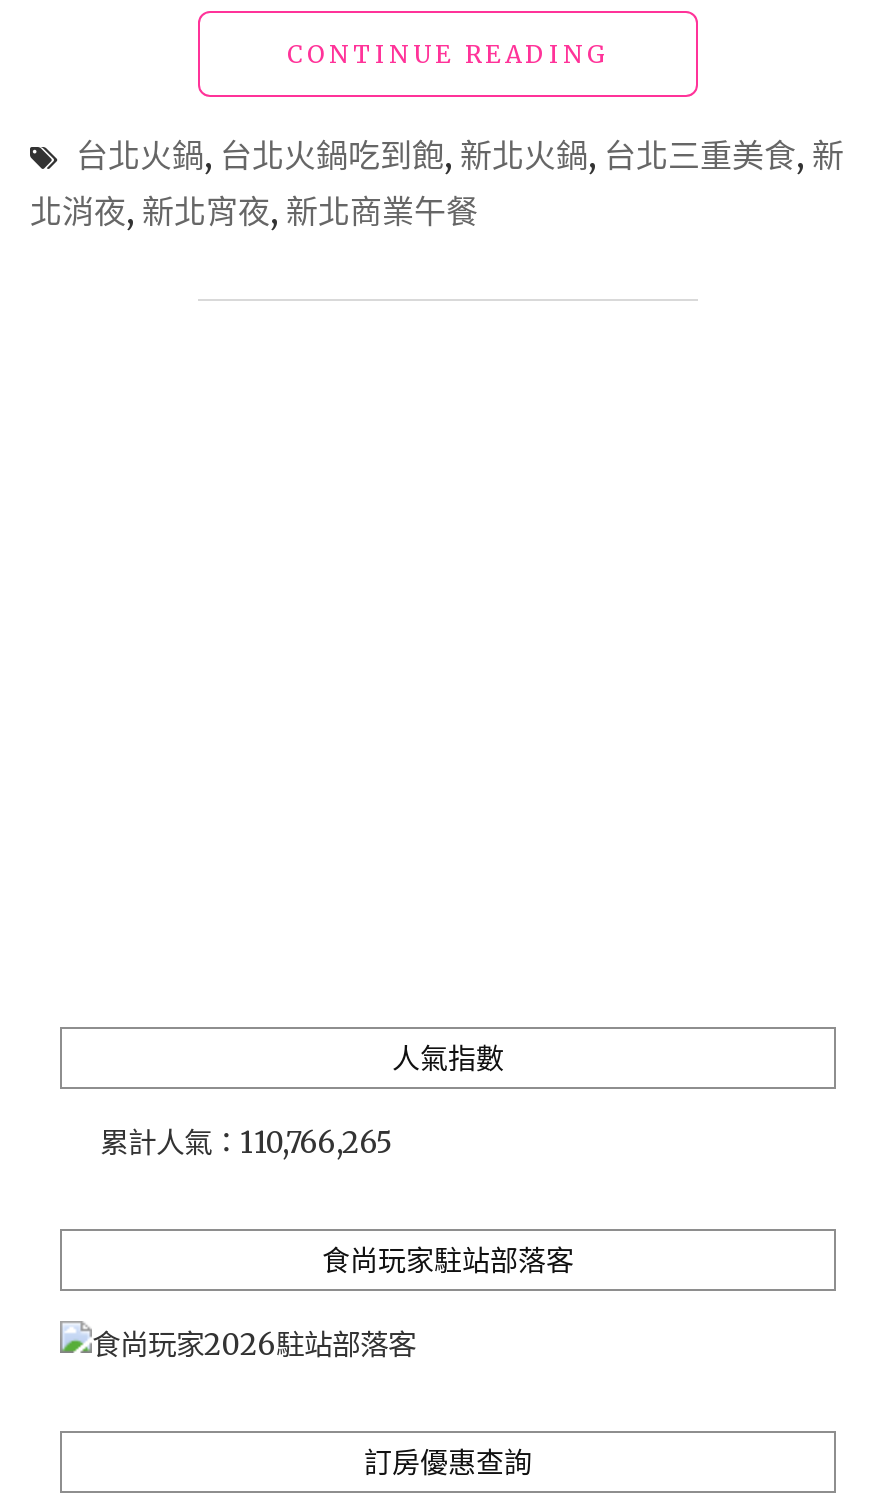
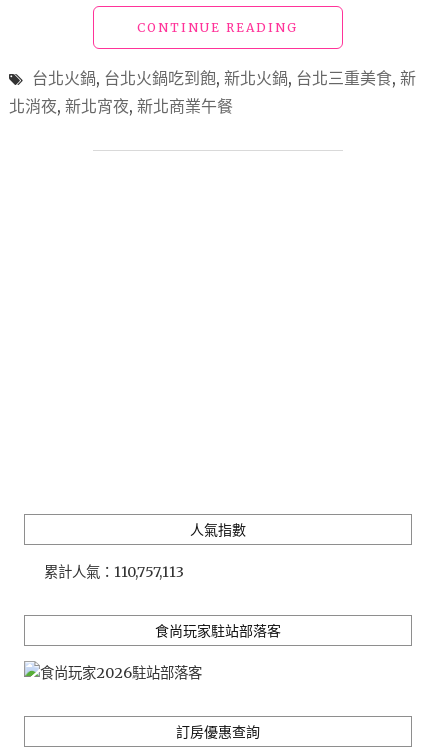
- 累計人氣：110,766,265
+ 累計人氣：110,757,113
